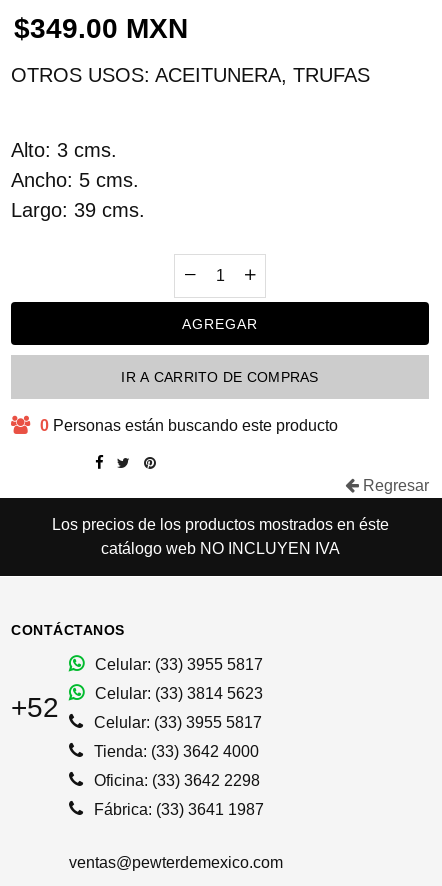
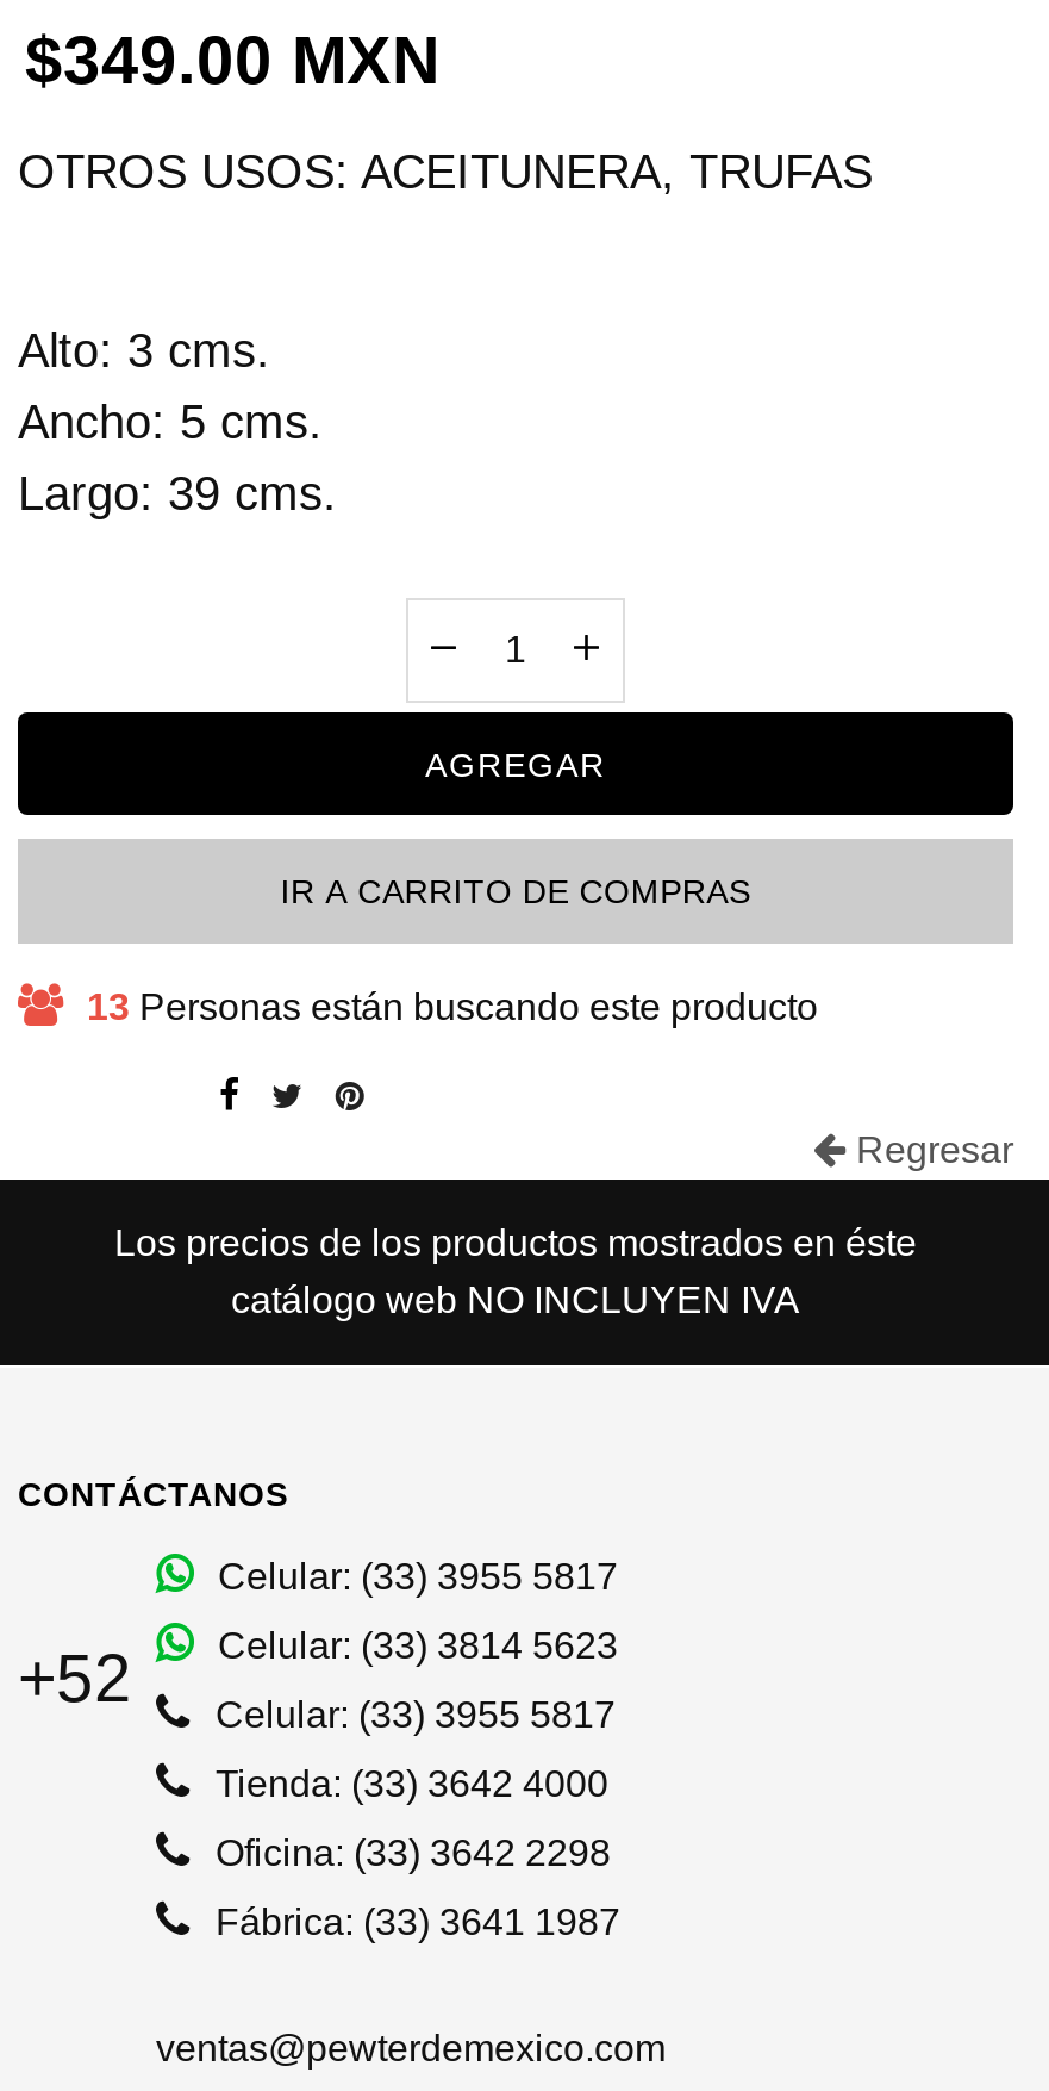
- 0 Personas están buscando este producto
+ 13 Personas están buscando este producto
